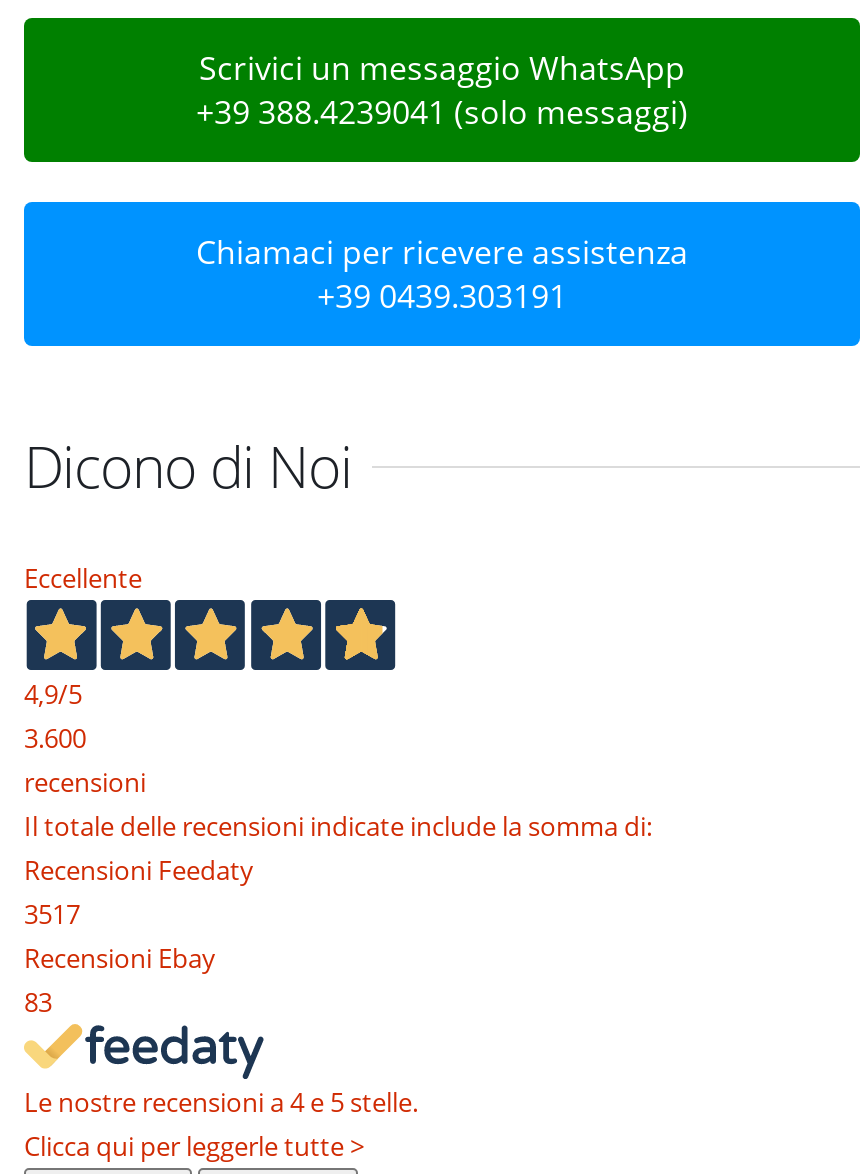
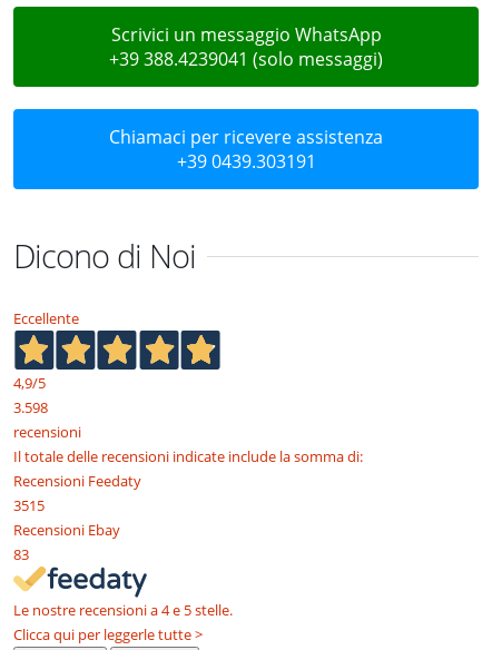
- 3.600
+ 3.598

- 3517
+ 3515
